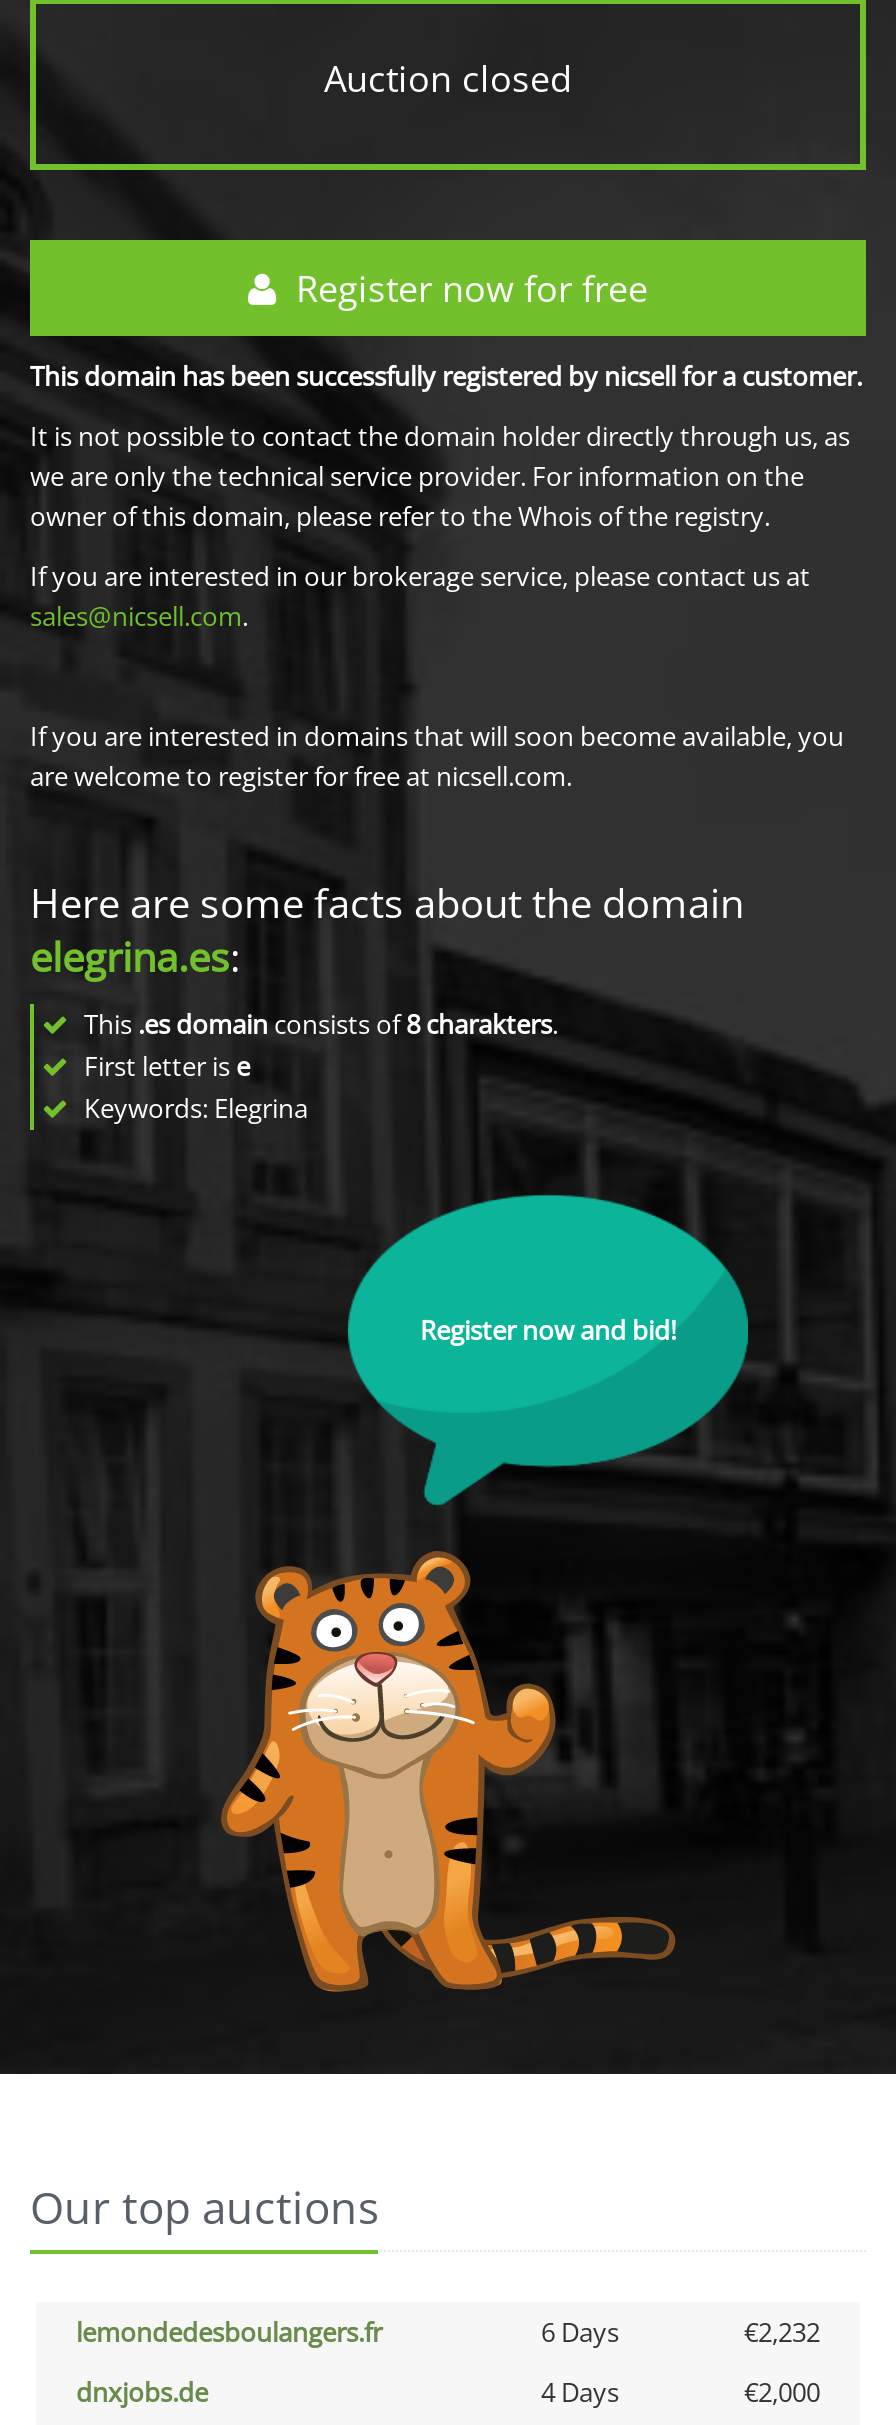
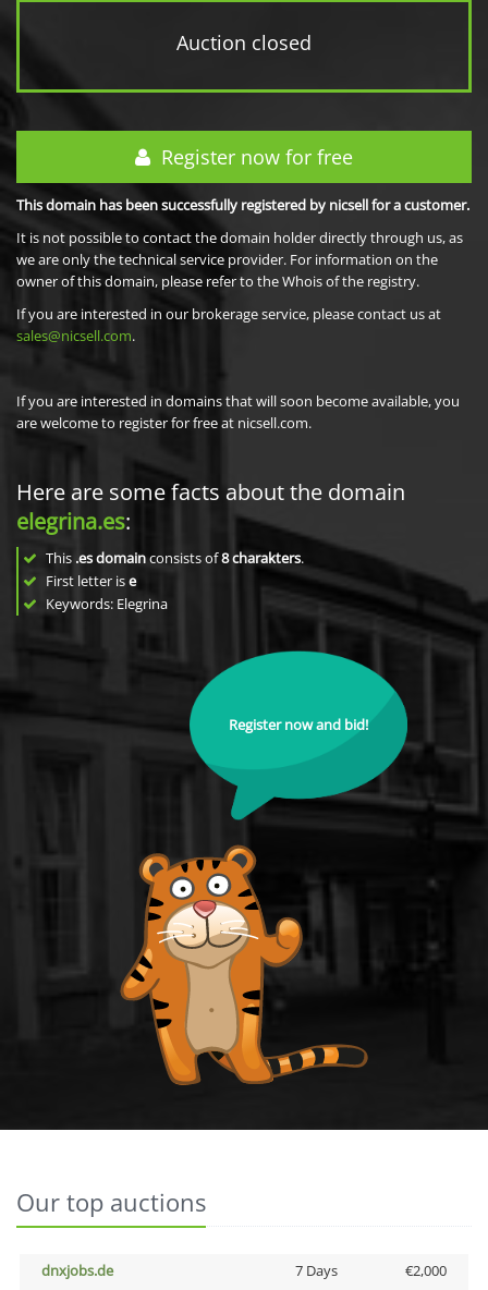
- lemondedesboulangers.fr
- 6 Days
- €2,232

- 4 Days
+ 7 Days
